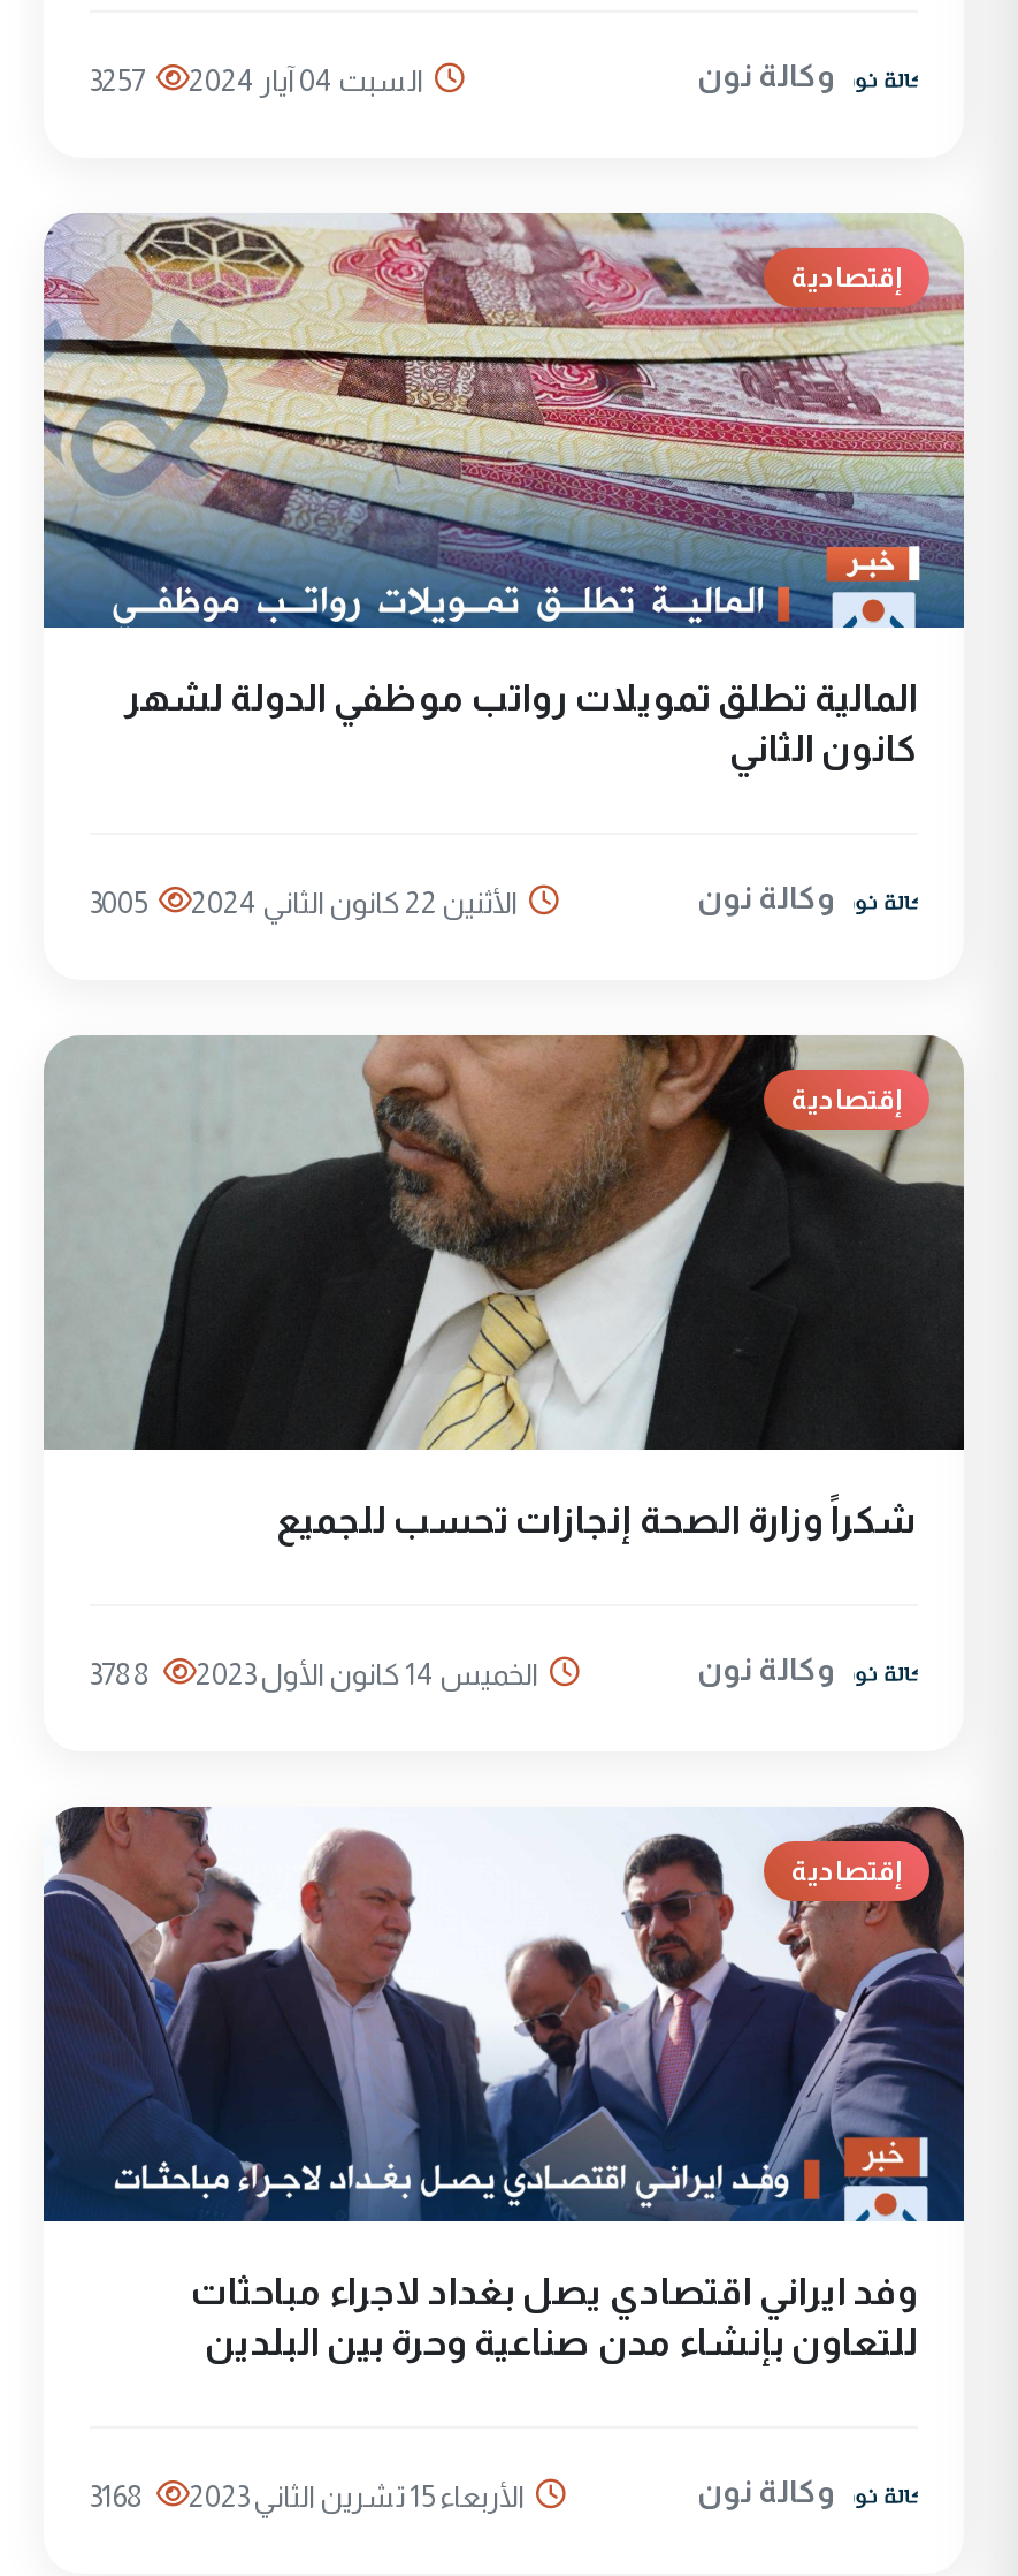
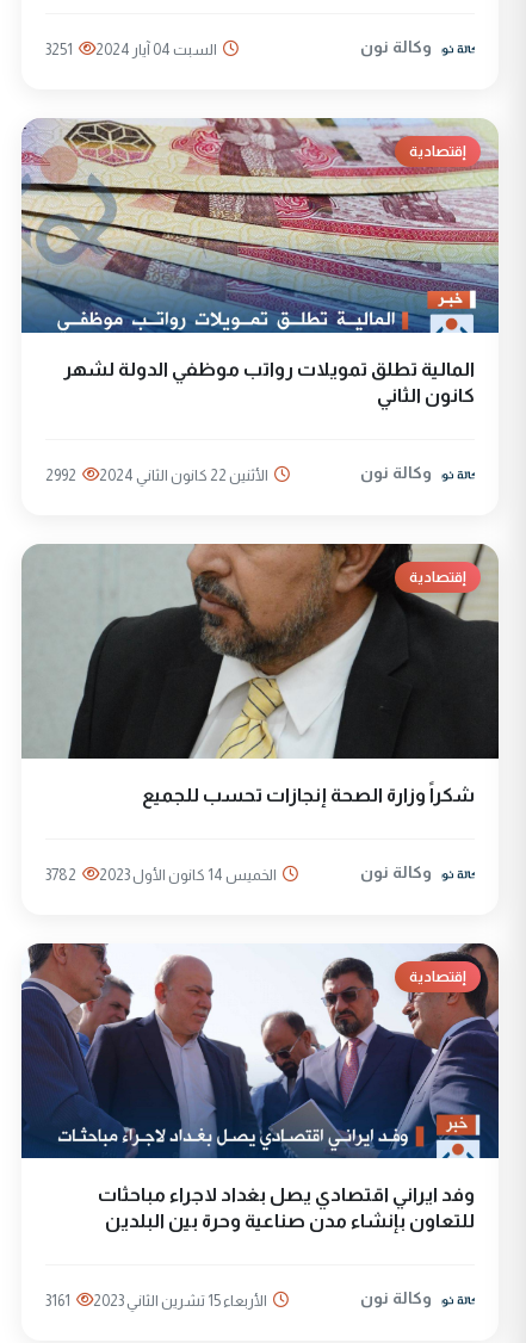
- 3257
+ 3251

- 3005
+ 2992

- 3788
+ 3782

- 3168
+ 3161
